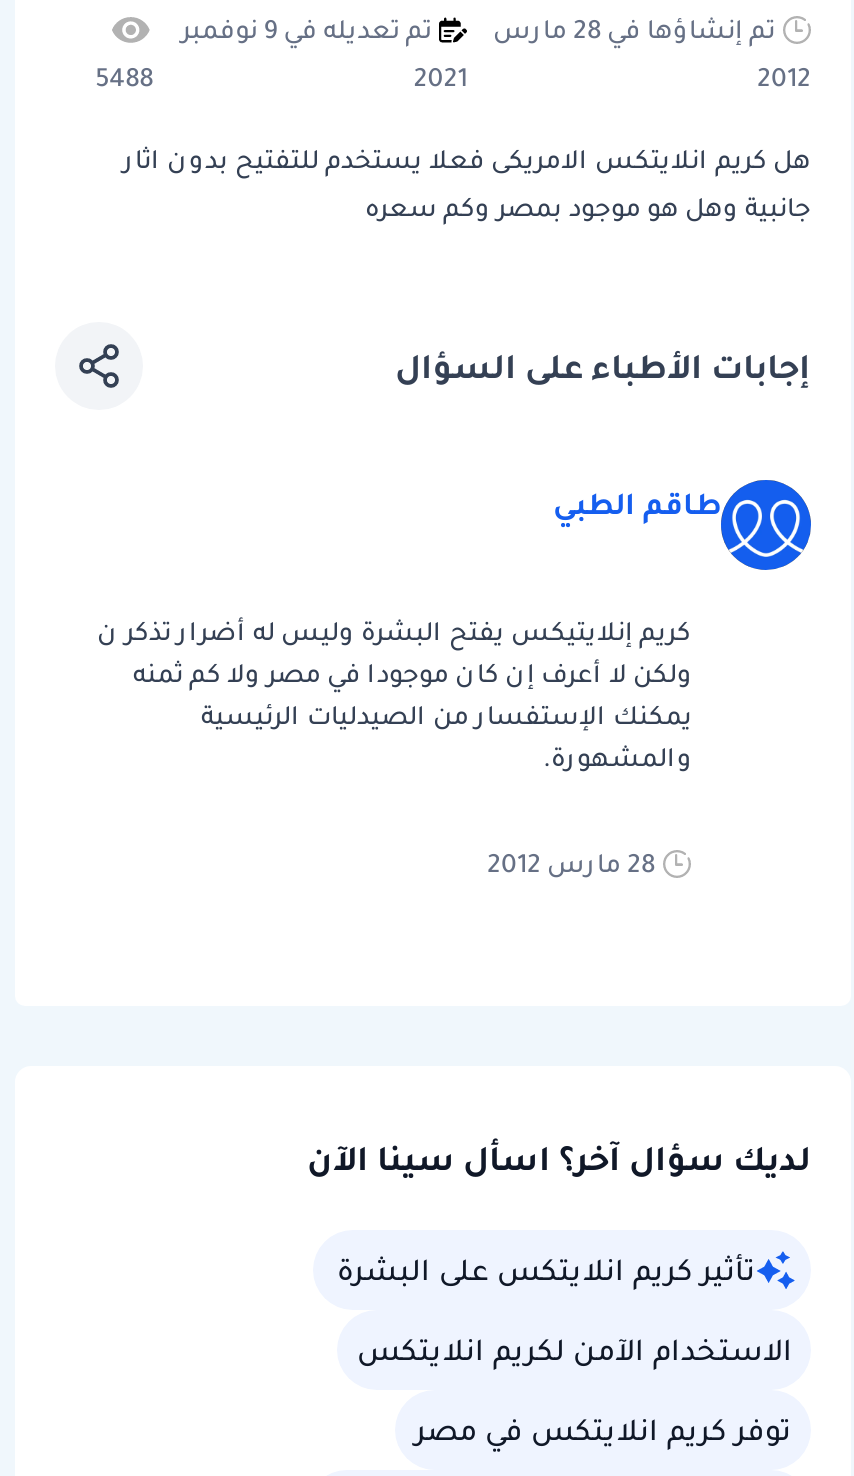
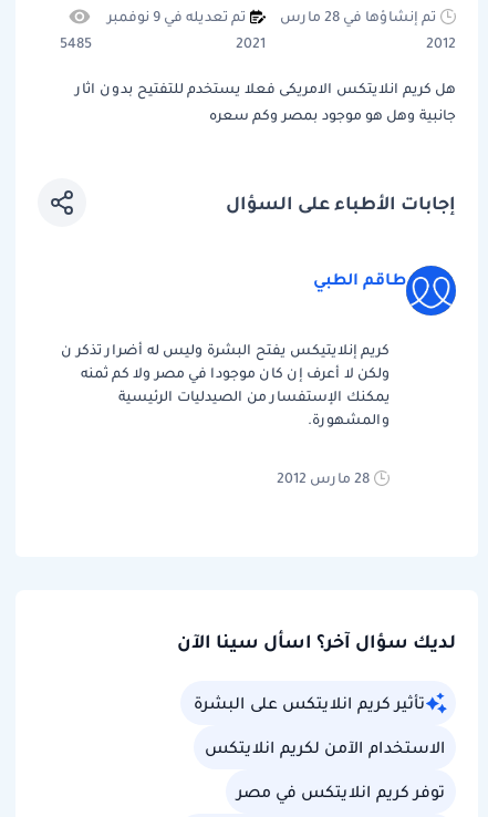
- 5488
+ 5485
